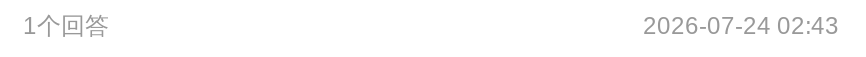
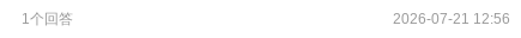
- 2026-07-24 02:43
+ 2026-07-21 12:56
